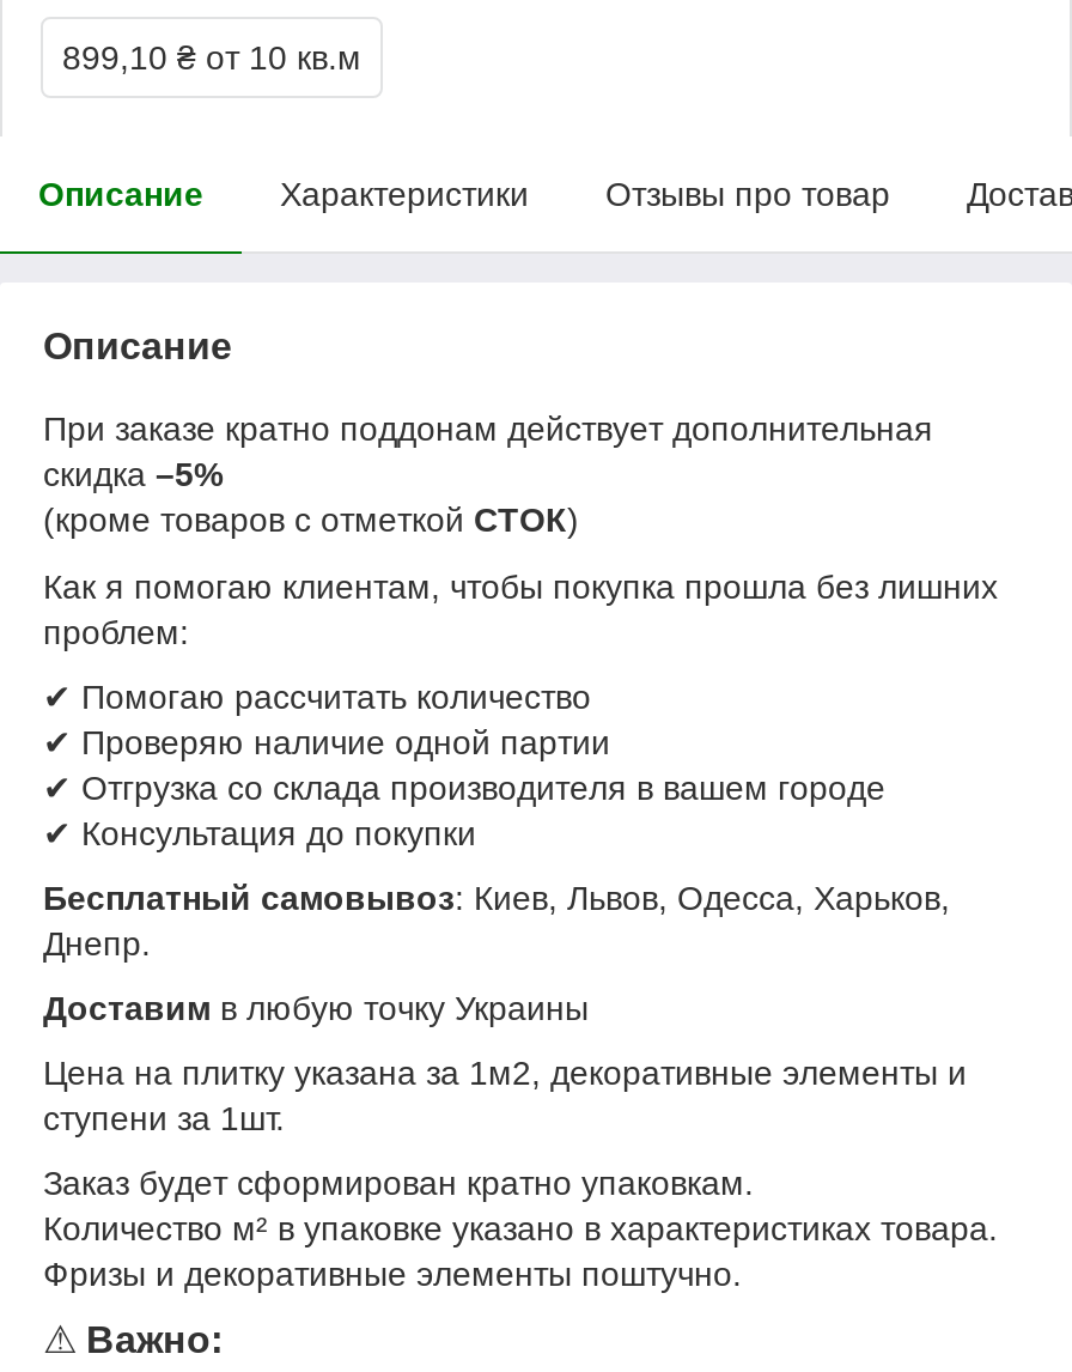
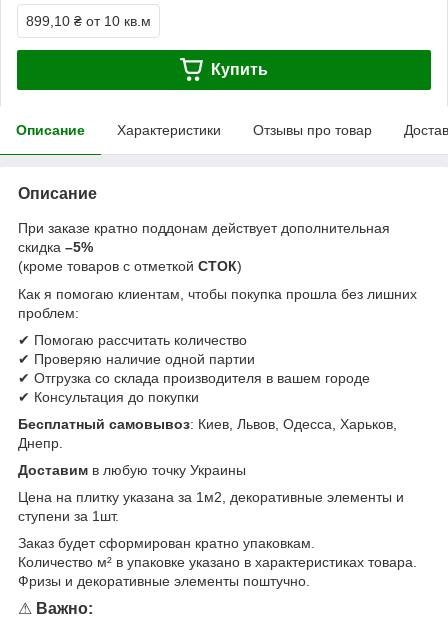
+ Купить
